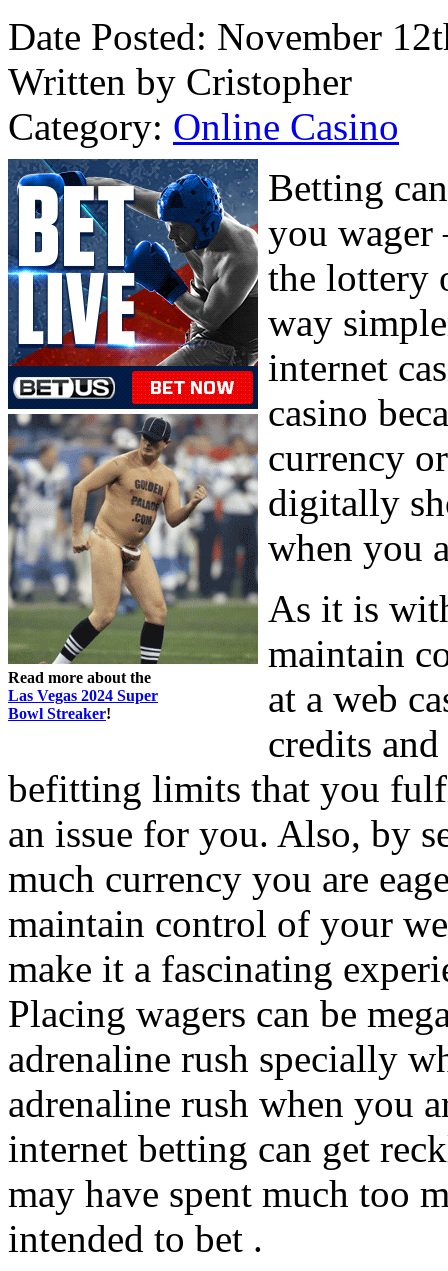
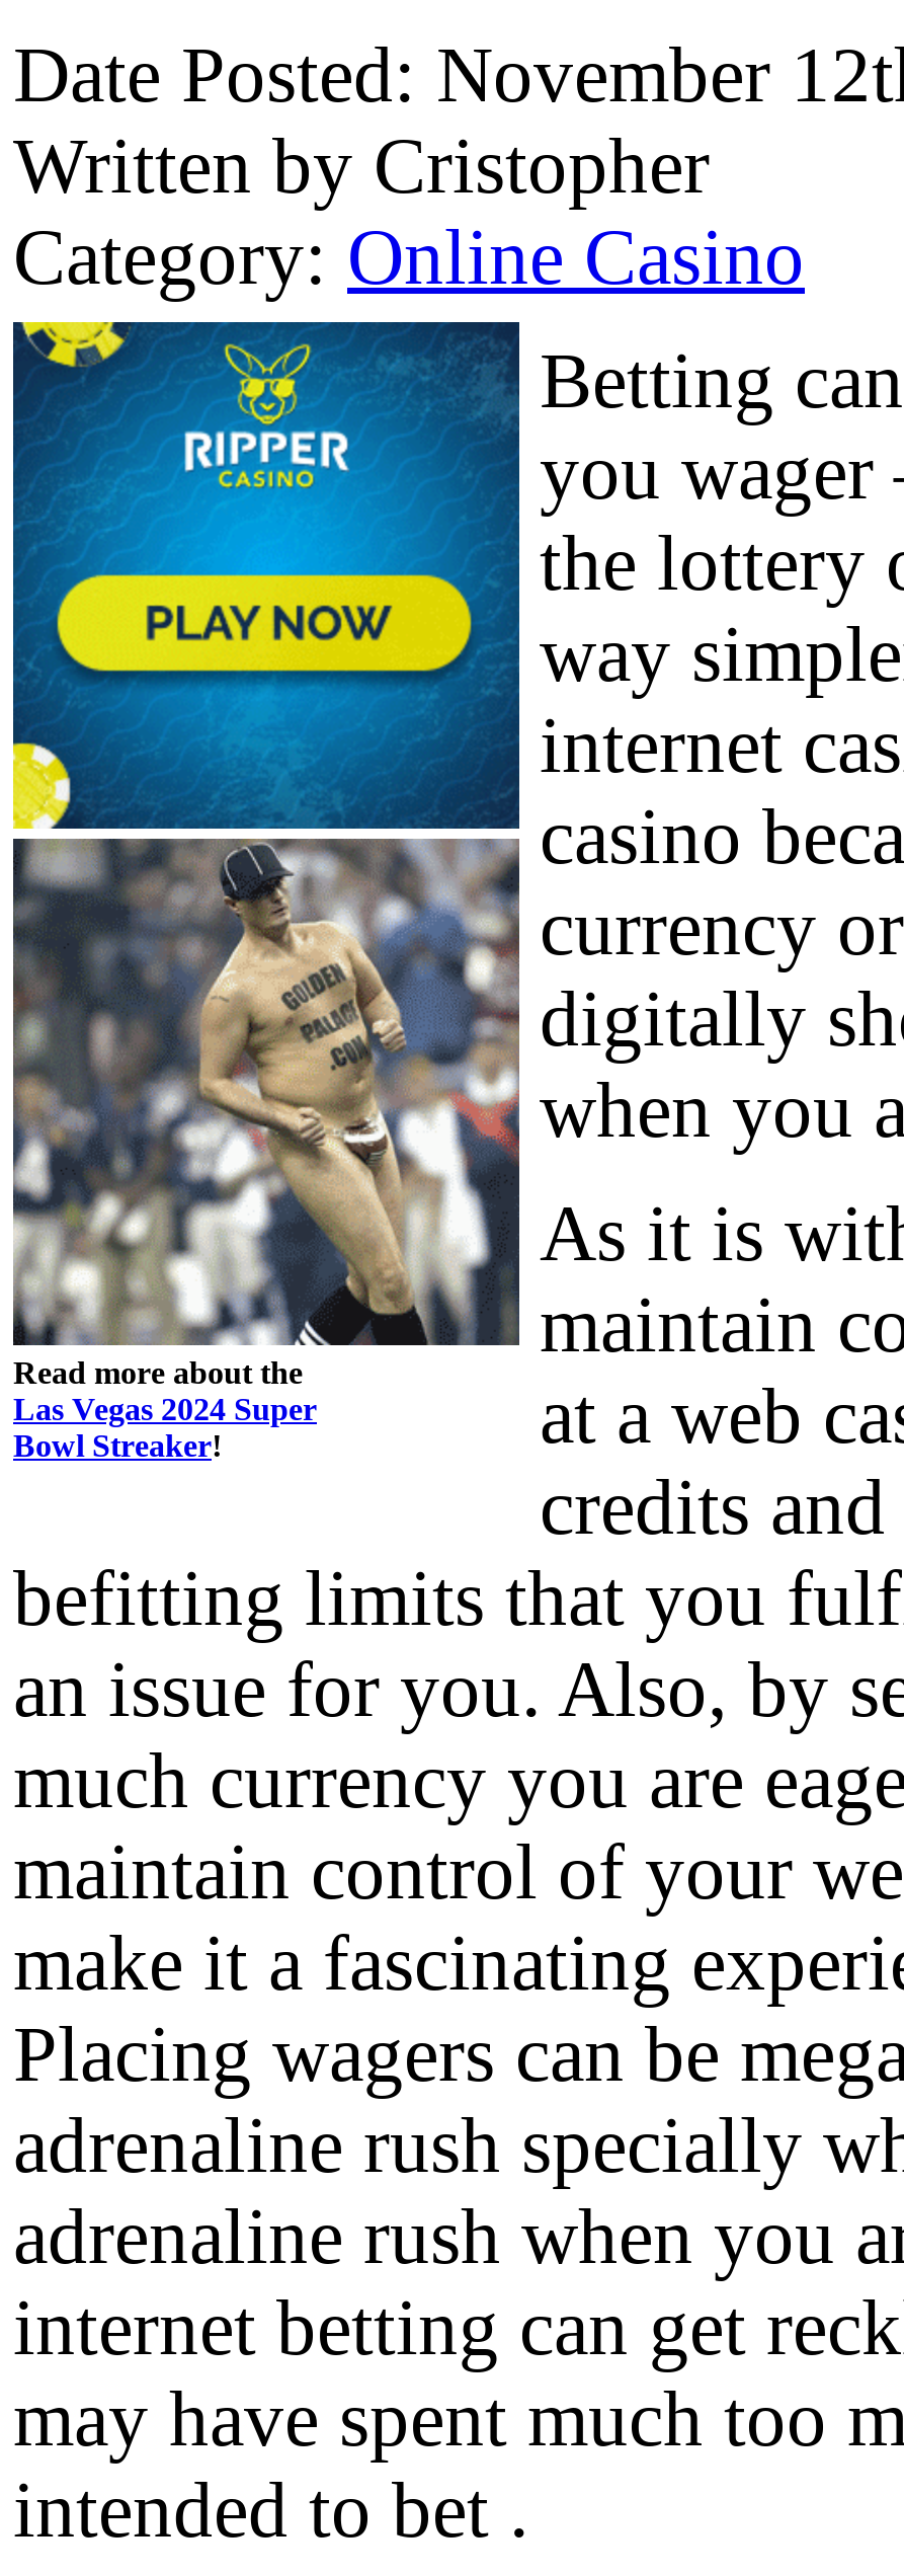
- [image]
+ [image]
